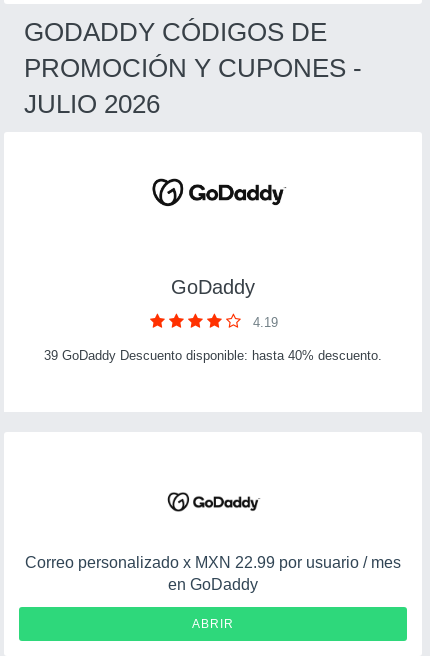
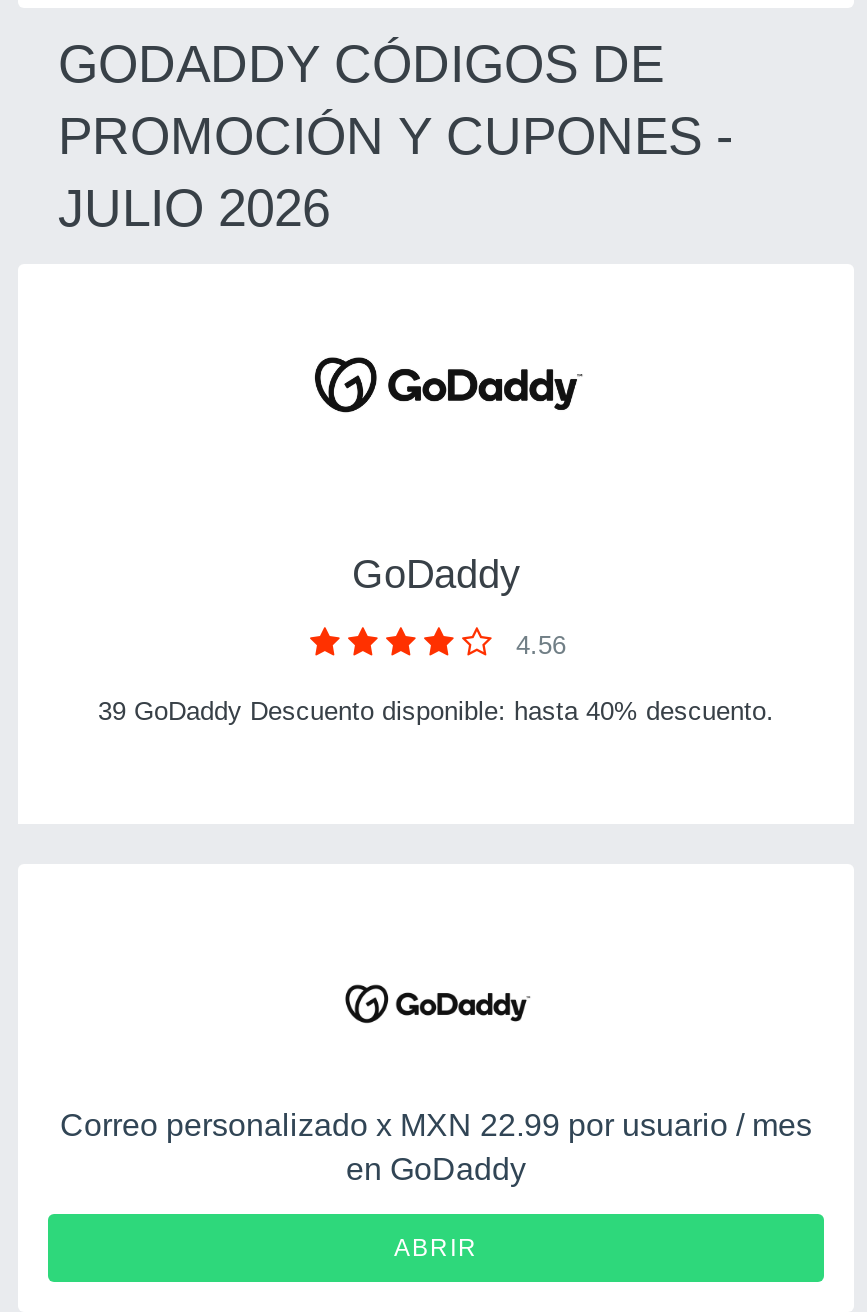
- 4.19
+ 4.56
